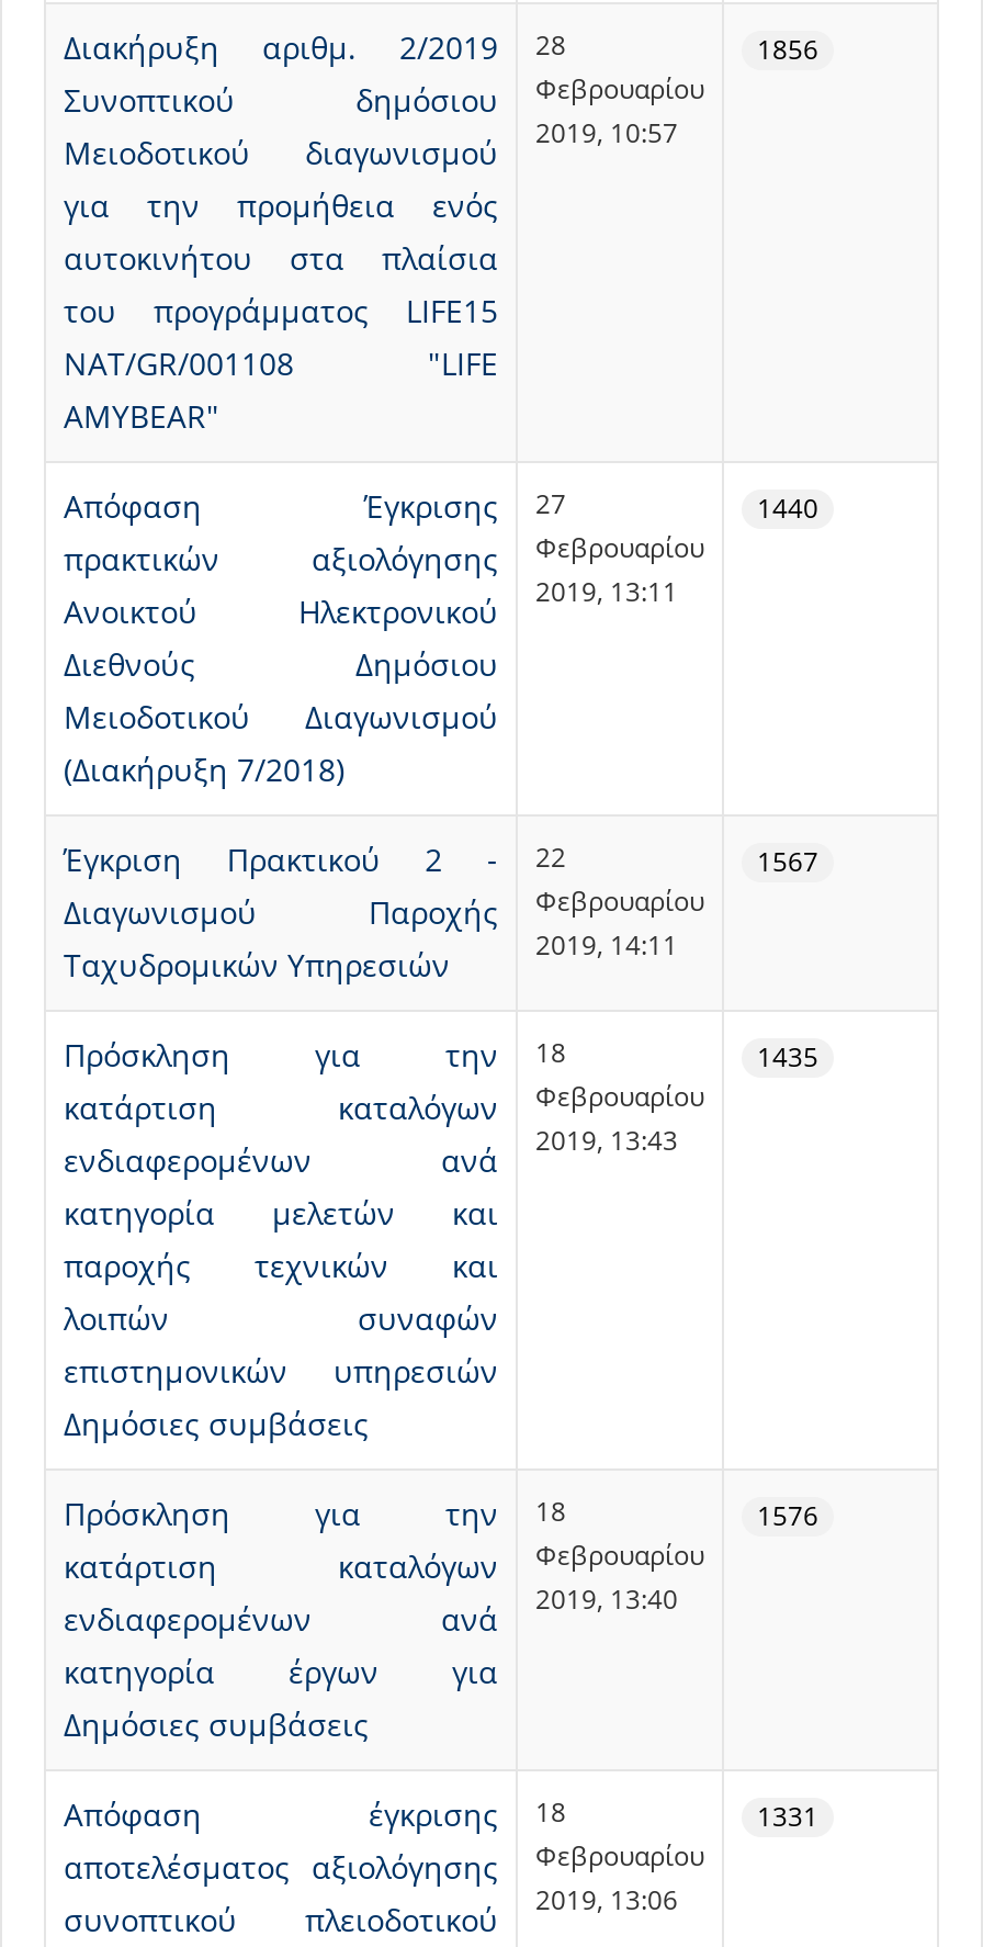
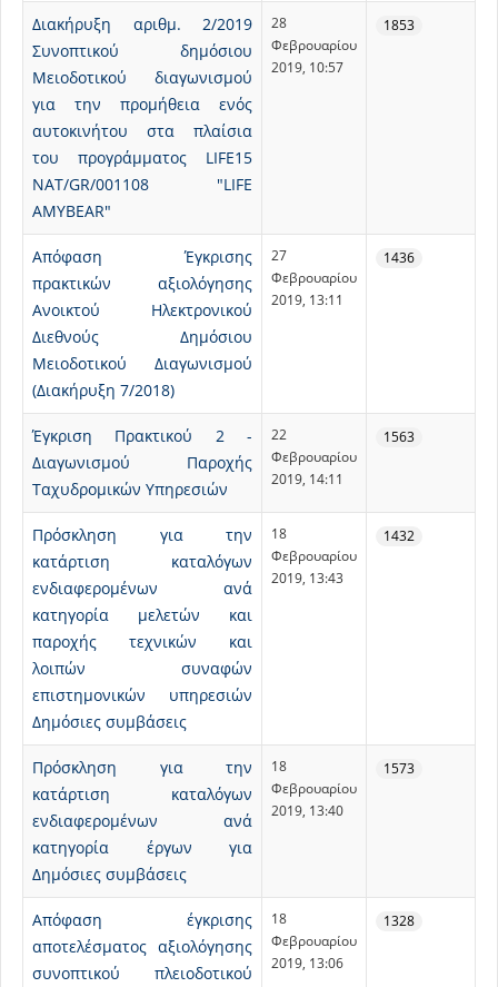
- 1856
+ 1853

- 1440
+ 1436

- 1567
+ 1563

- 1435
+ 1432

- 1576
+ 1573

- 1331
+ 1328
